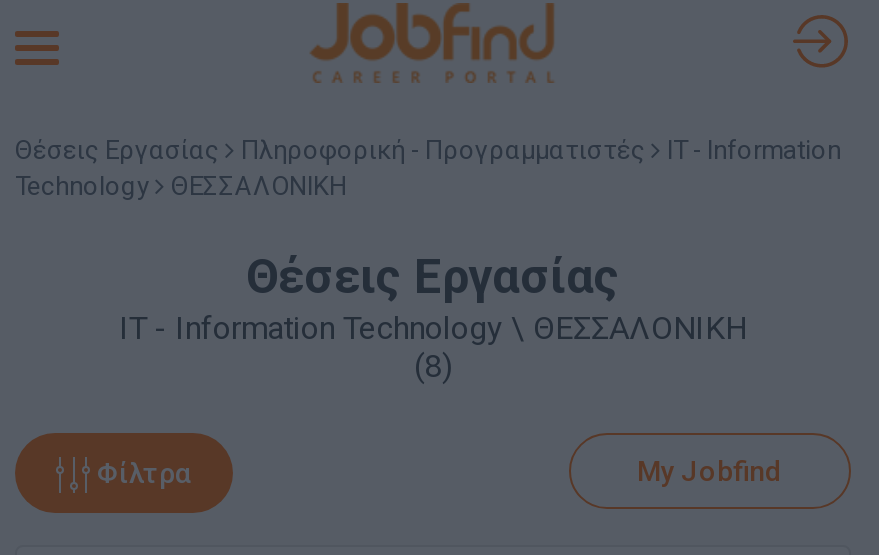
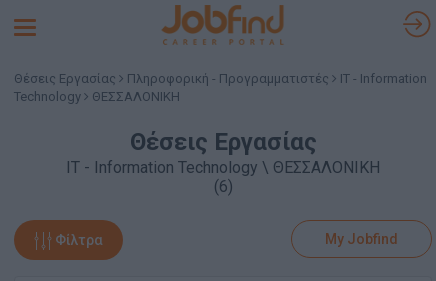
- (8)
+ (6)
